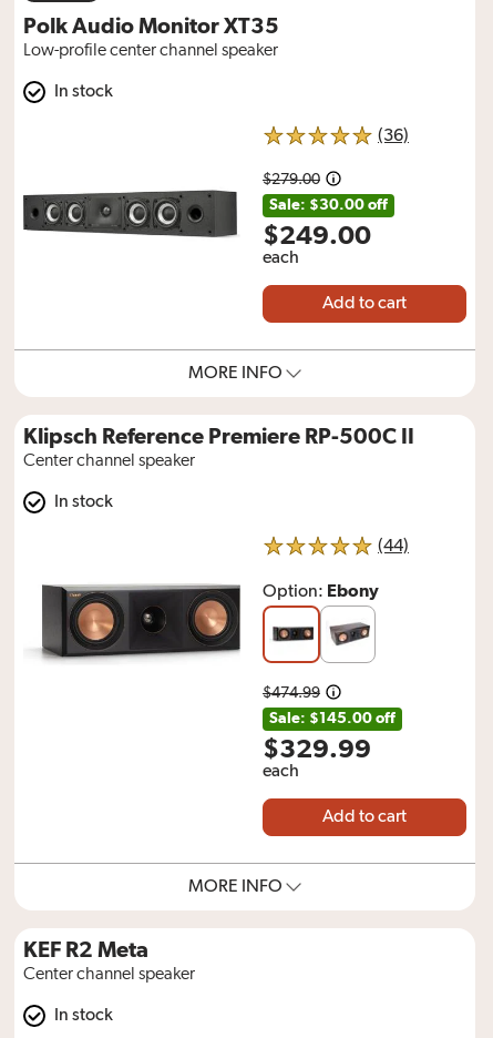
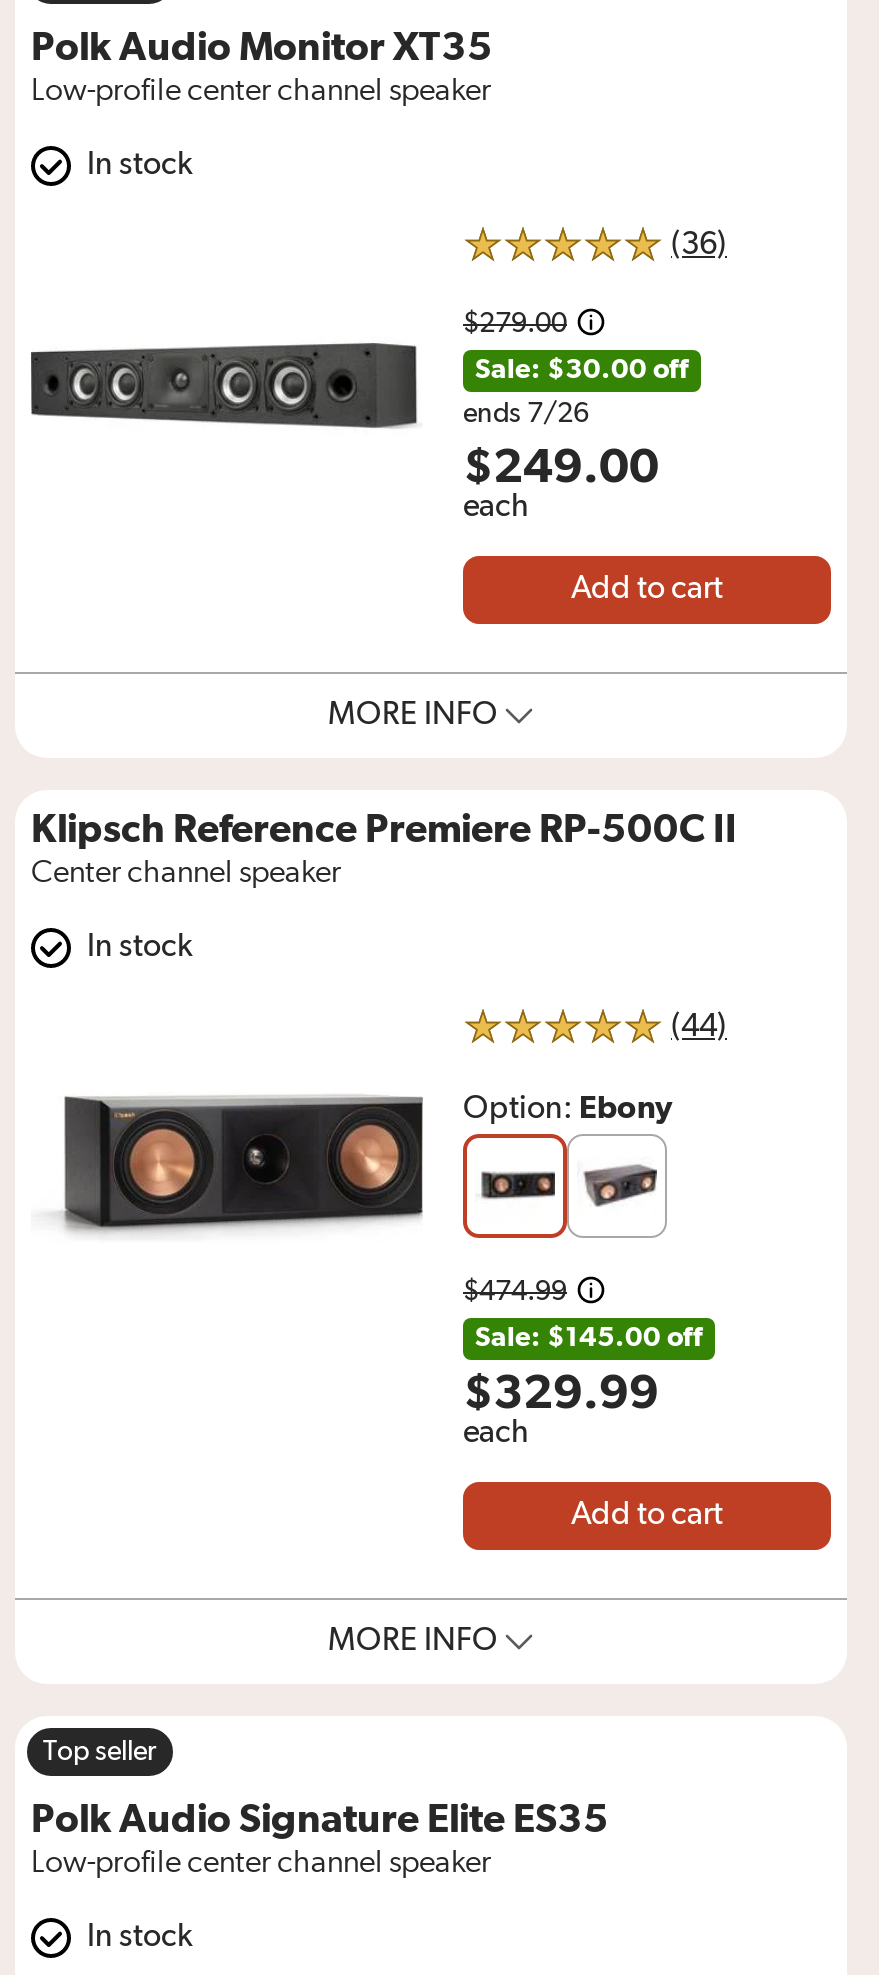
+ ends 7/26

- KEF R2 Meta
- Center channel speaker
+ Top seller
+ Polk Audio Signature Elite ES35
+ Low-profile center channel speaker
